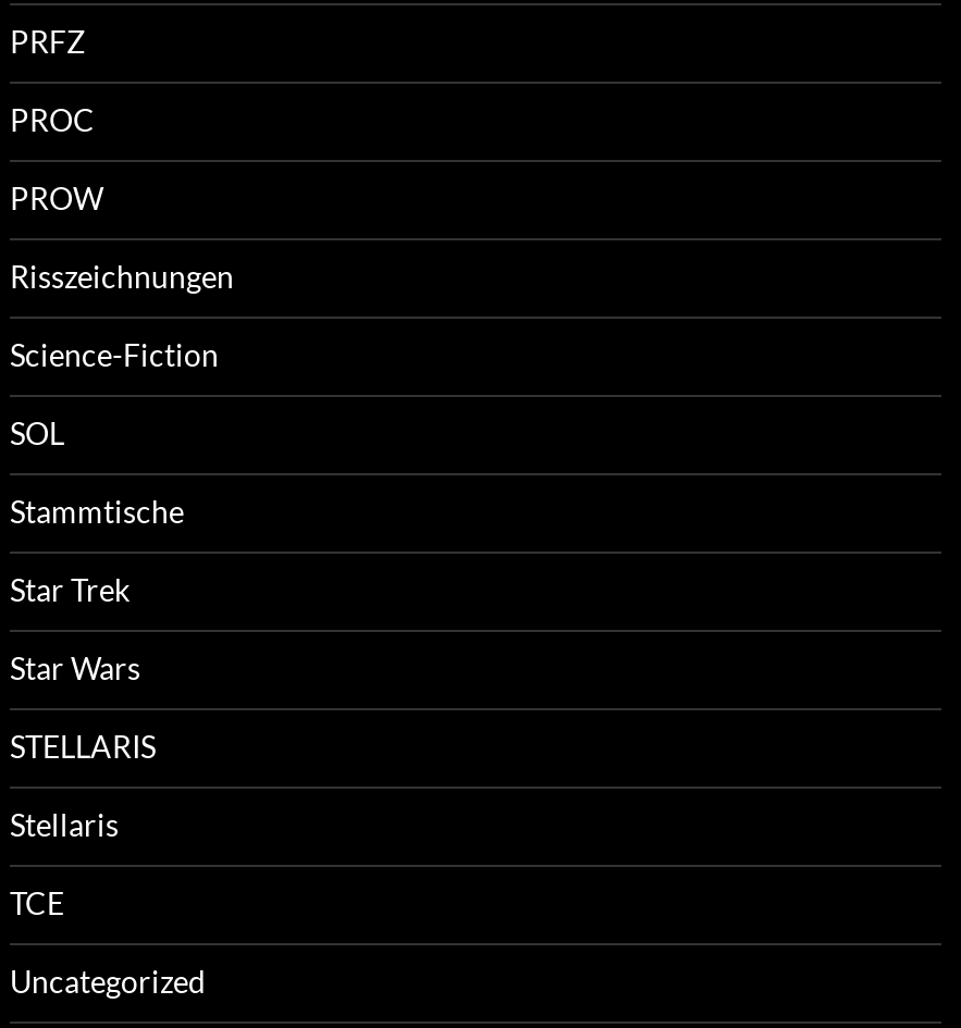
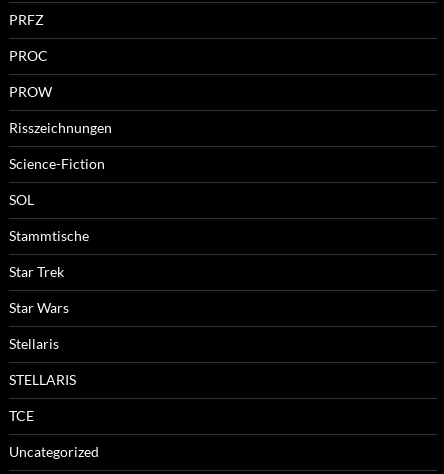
moved down: STELLARIS

moved up: Stellaris
